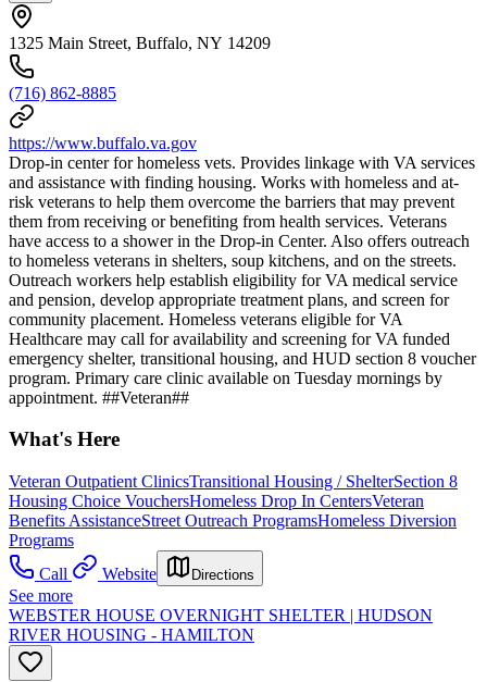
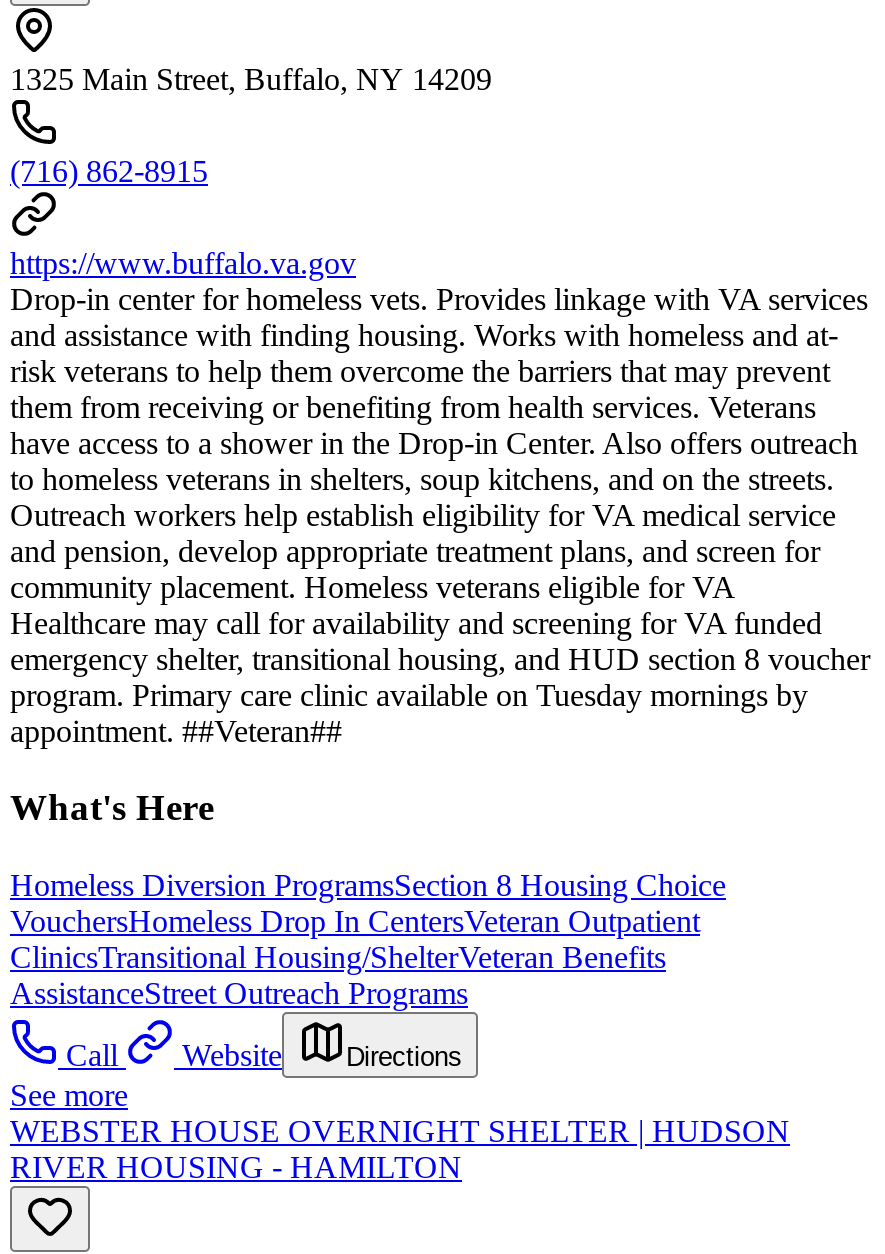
- (716) 862-8885
+ (716) 862-8915

- Veteran Outpatient ClinicsTransitional Housing / ShelterSection 8
- Housing Choice VouchersHomeless Drop In CentersVeteran
- Benefits AssistanceStreet Outreach ProgramsHomeless Diversion
- Programs
+ Homeless Diversion ProgramsSection 8 Housing Choice
+ VouchersHomeless Drop In CentersVeteran Outpatient
+ ClinicsTransitional Housing/ShelterVeteran Benefits
+ AssistanceStreet Outreach Programs
